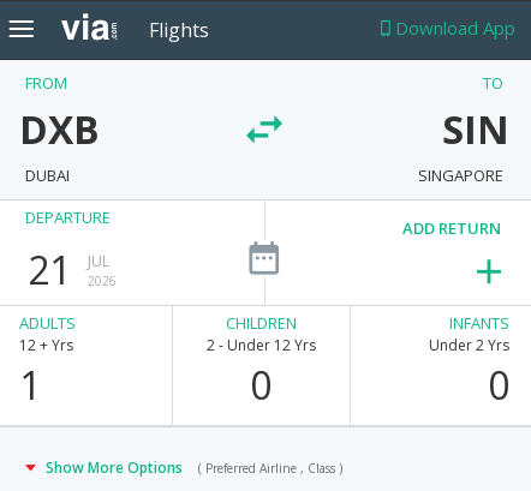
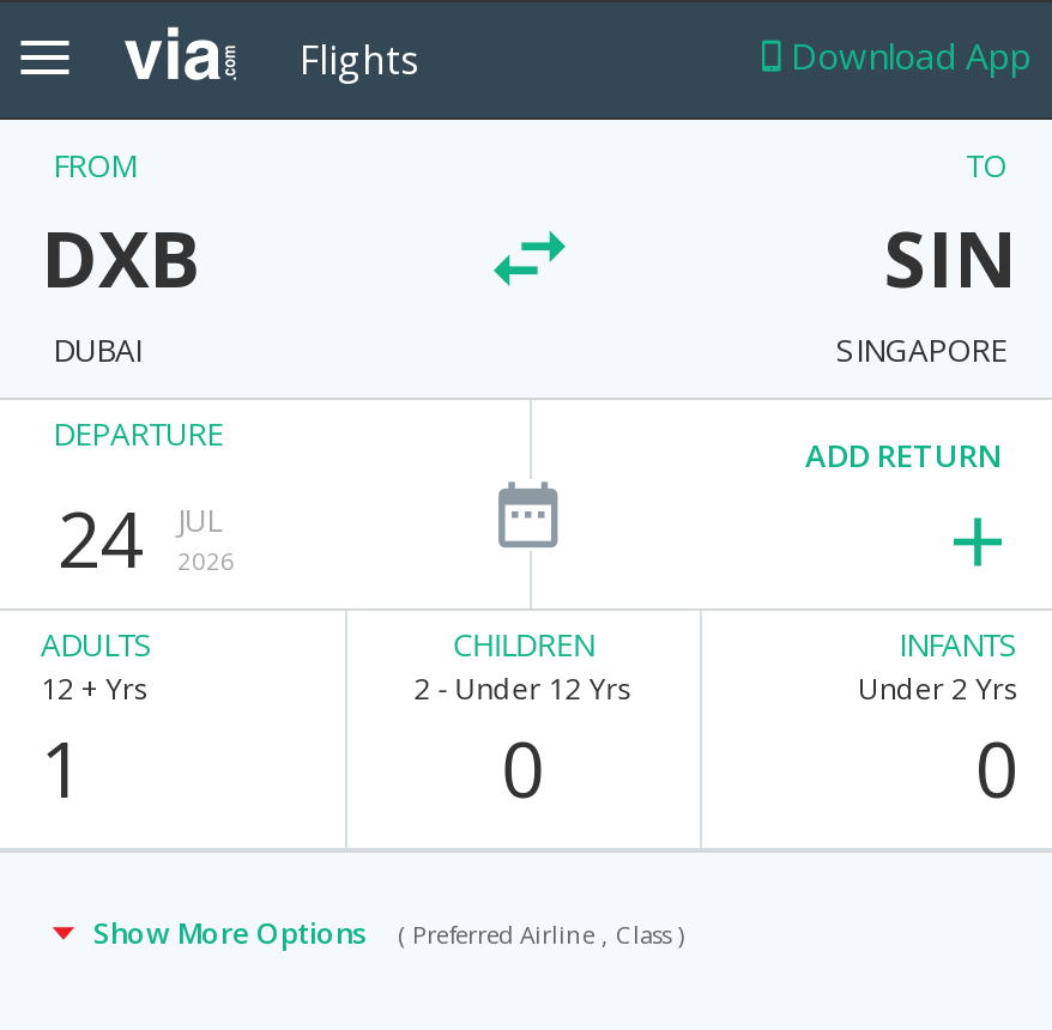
- 21 JUL 2026
+ 24 JUL 2026
